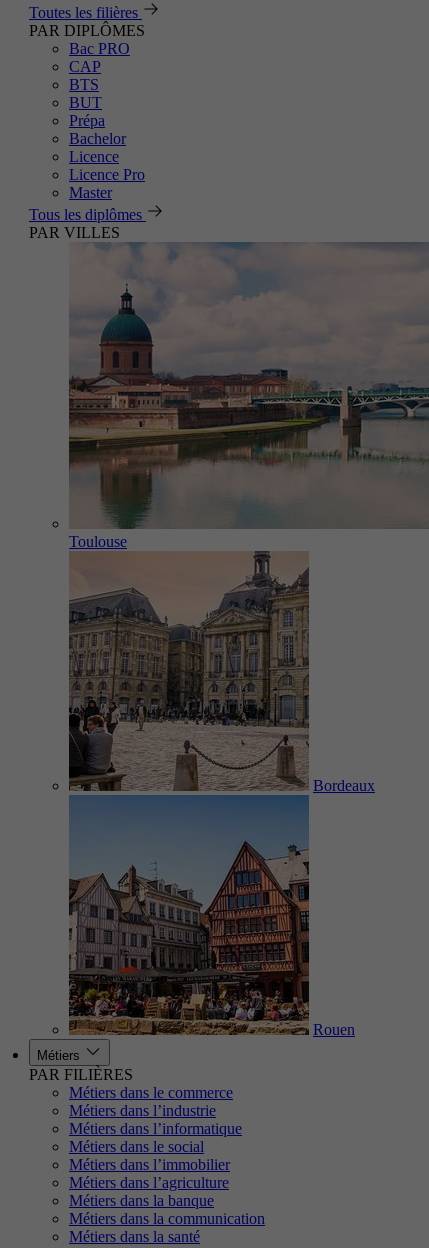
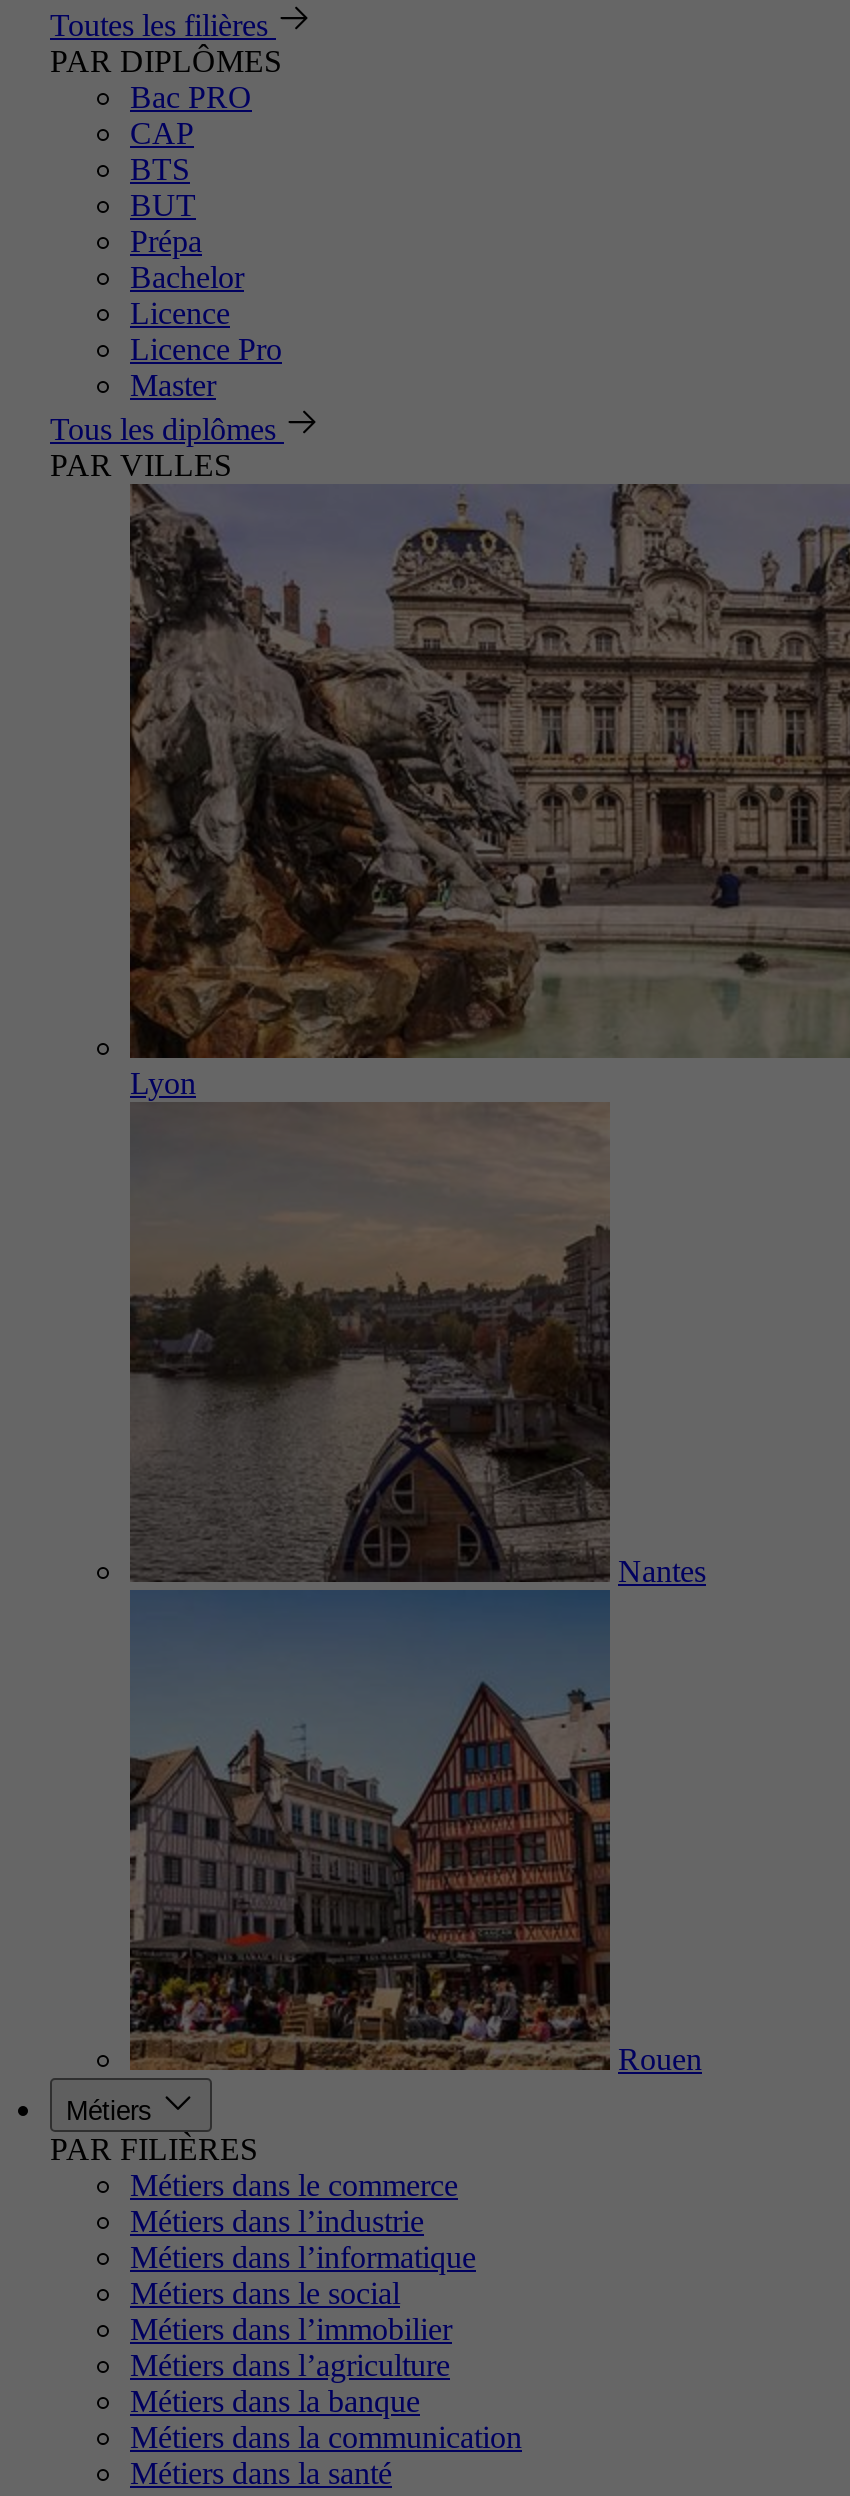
- [image]
- Toulouse
+ [image]
+ Lyon

- [image]
- Bordeaux
+ [image]
+ Nantes
